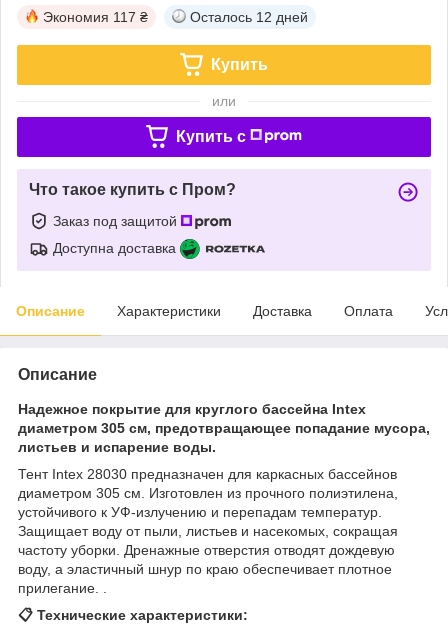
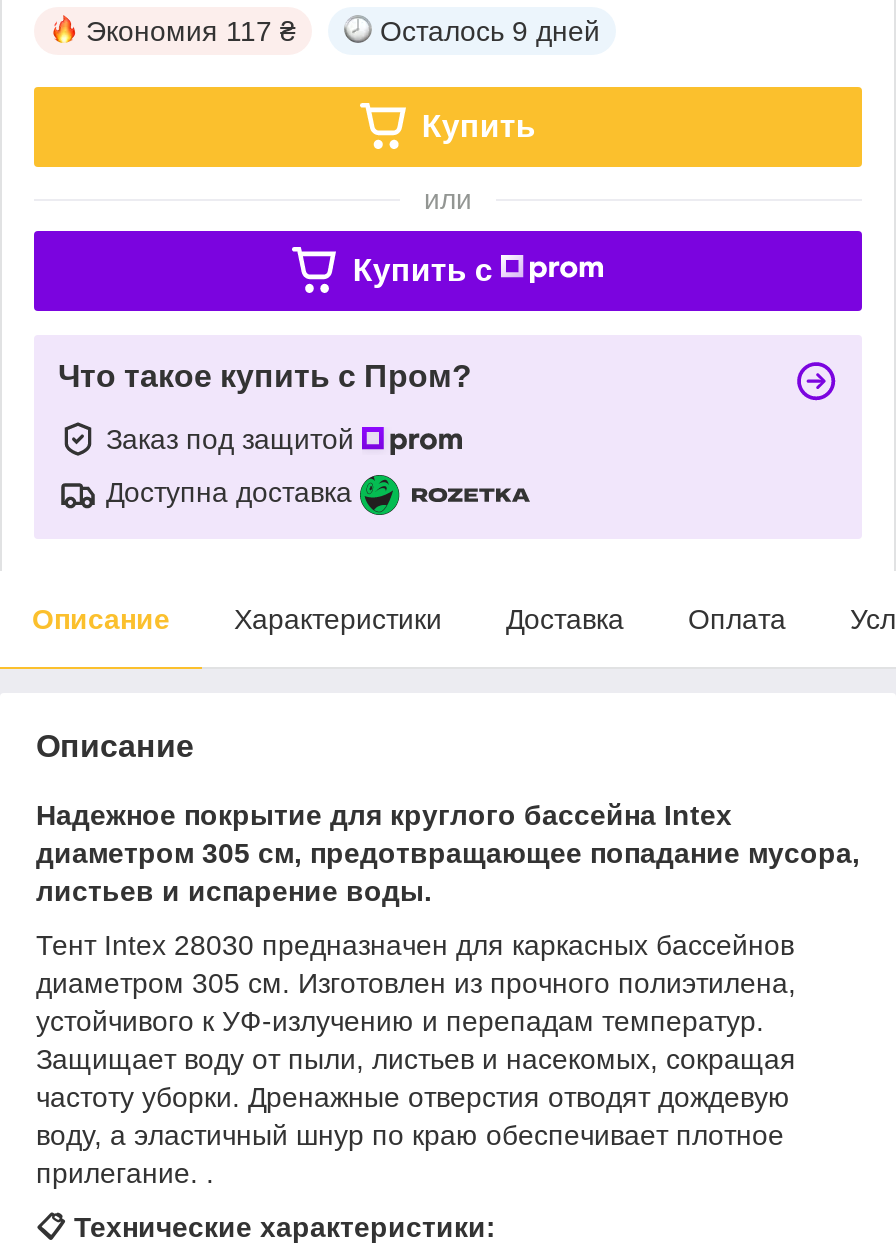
- Осталось 12 дней
+ Осталось 9 дней
